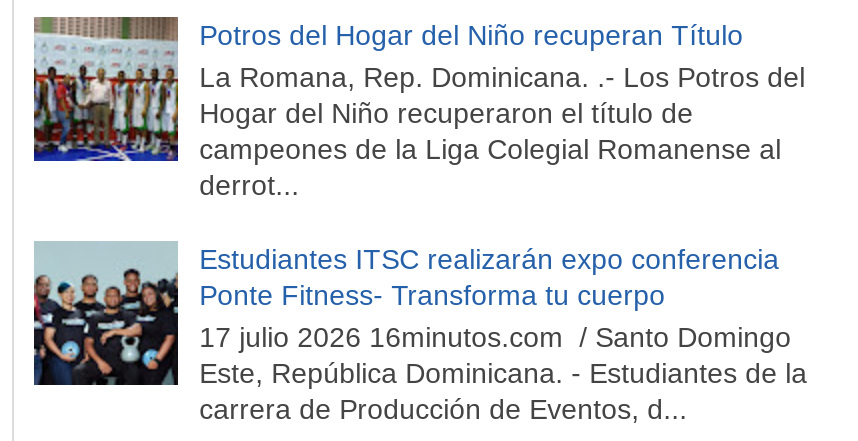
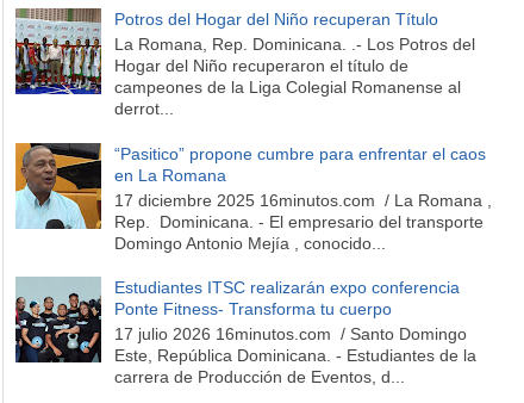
+ [image]
+ “Pasitico” propone cumbre para enfrentar el caos
+ en La Romana
+ 17 diciembre 2025 16minutos.com / La Romana ,
+ Rep. Dominicana. - El empresario del transporte
+ Domingo Antonio Mejía , conocido...
